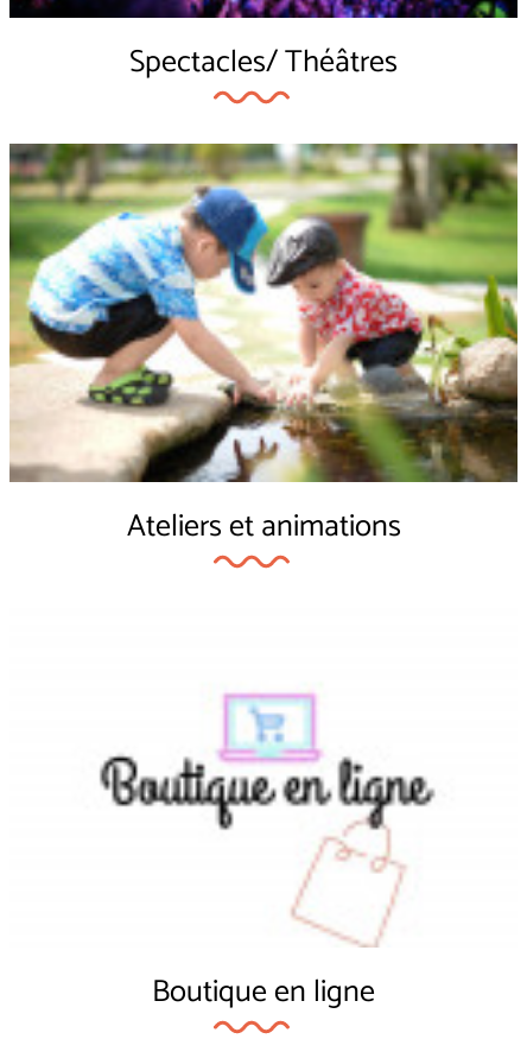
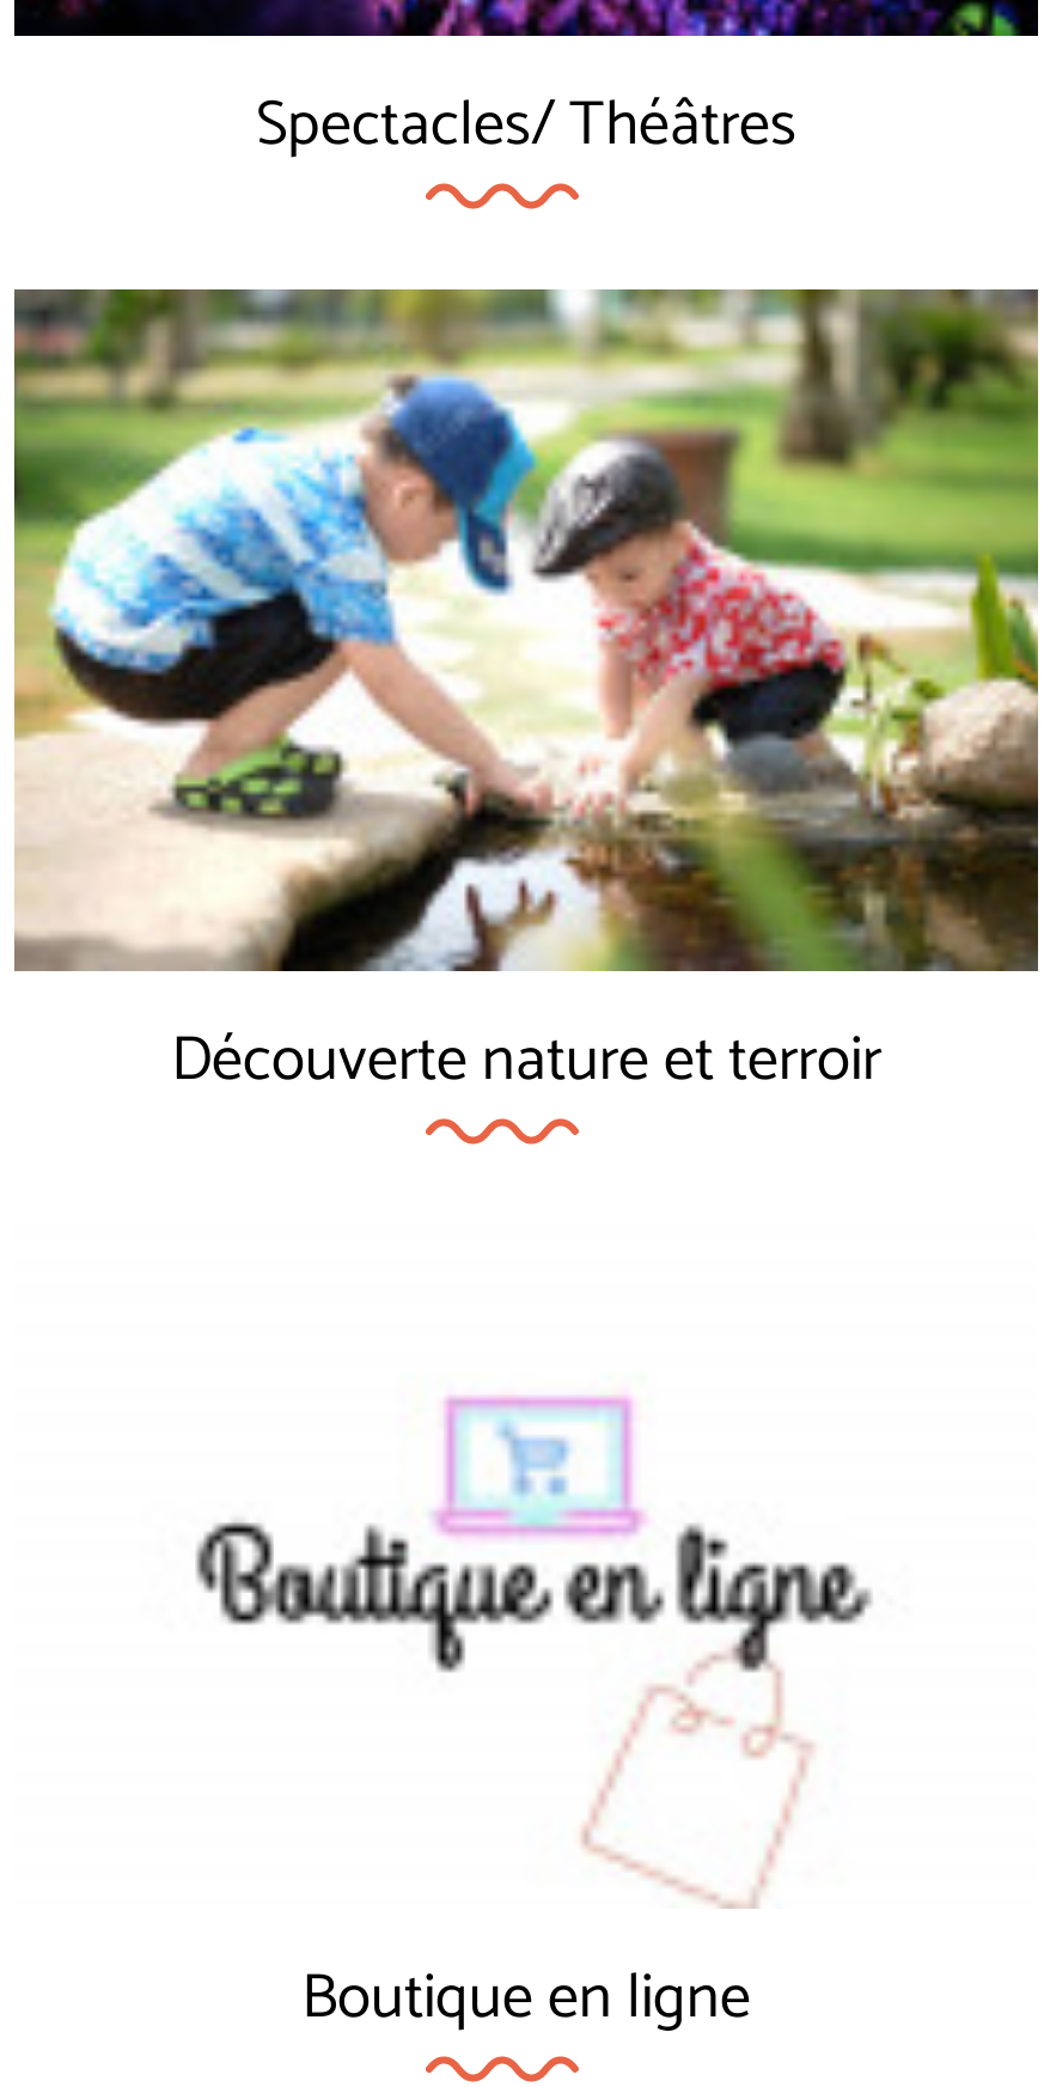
- Ateliers et animations
+ Découverte nature et terroir
